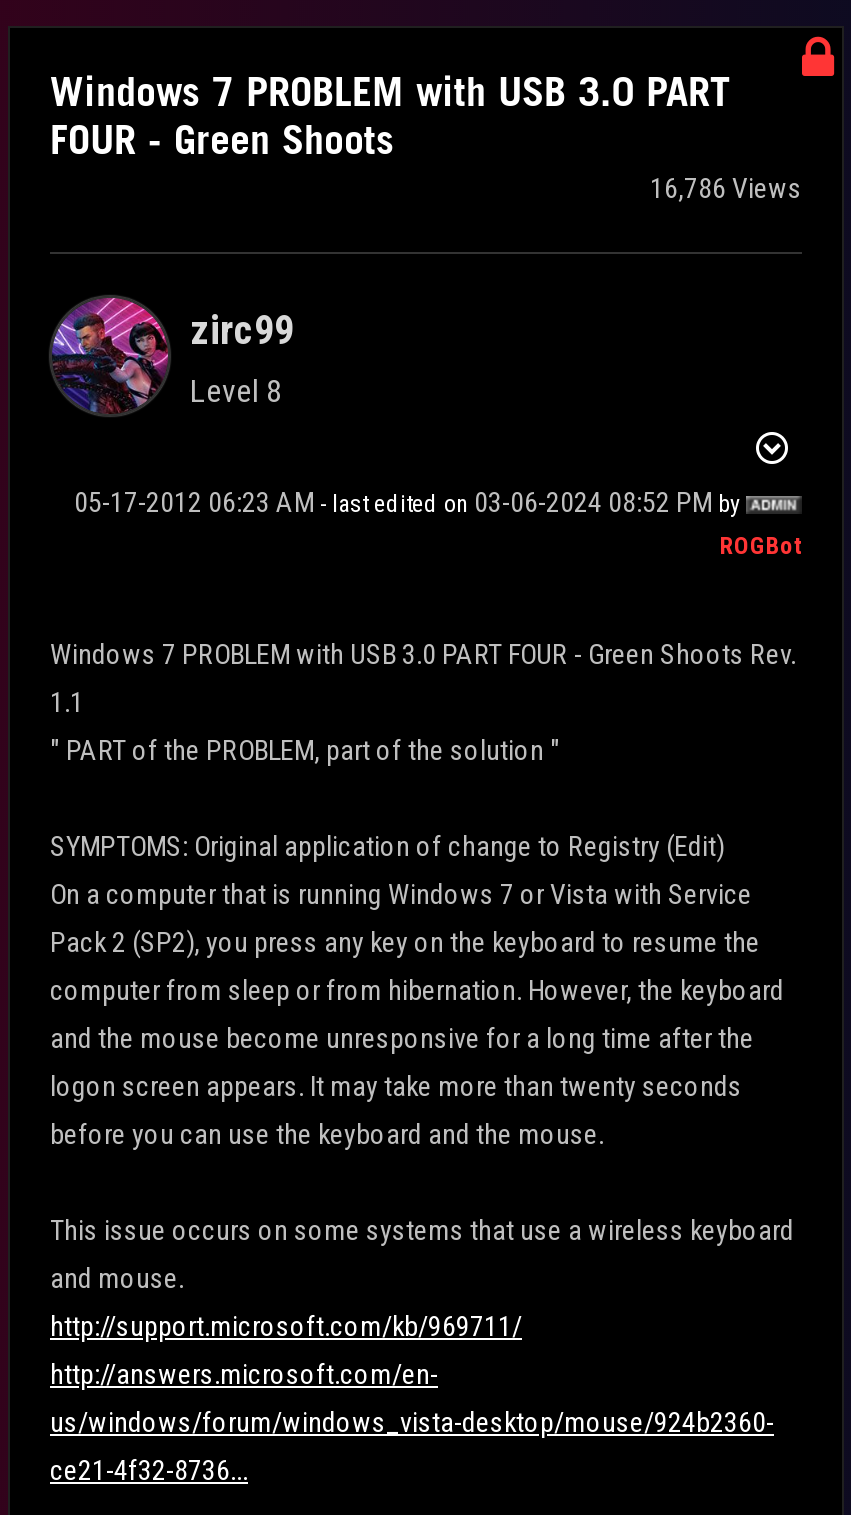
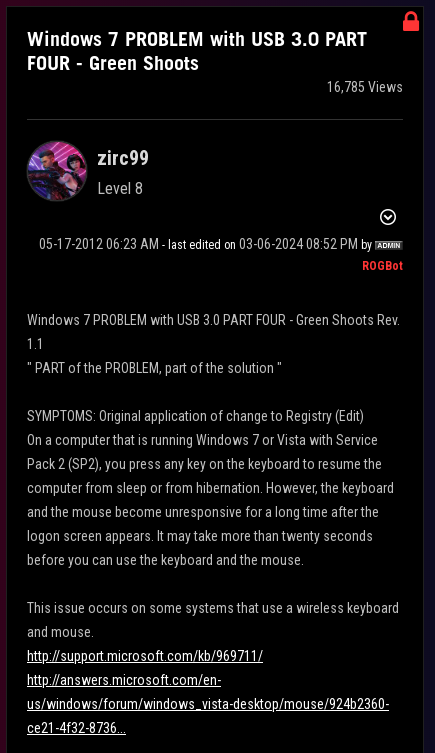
- 16,786 Views
+ 16,785 Views
